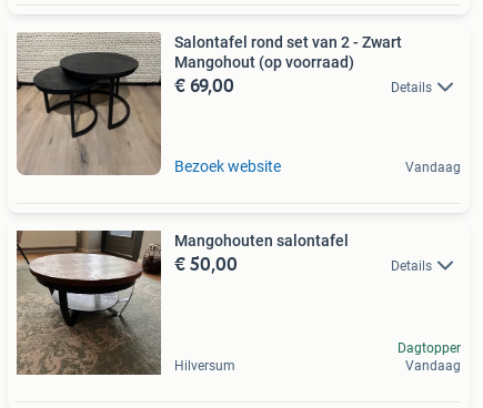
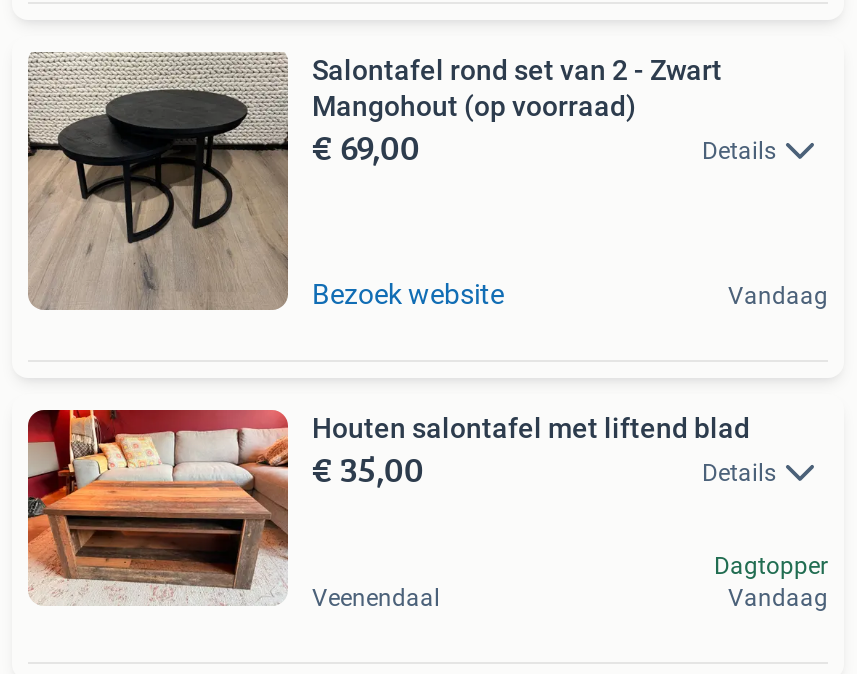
- [image]
- Mangohouten salontafel
- € 50,00
+ [image]
+ Houten salontafel met liftend blad
+ € 35,00

- Hilversum
+ Veenendaal
